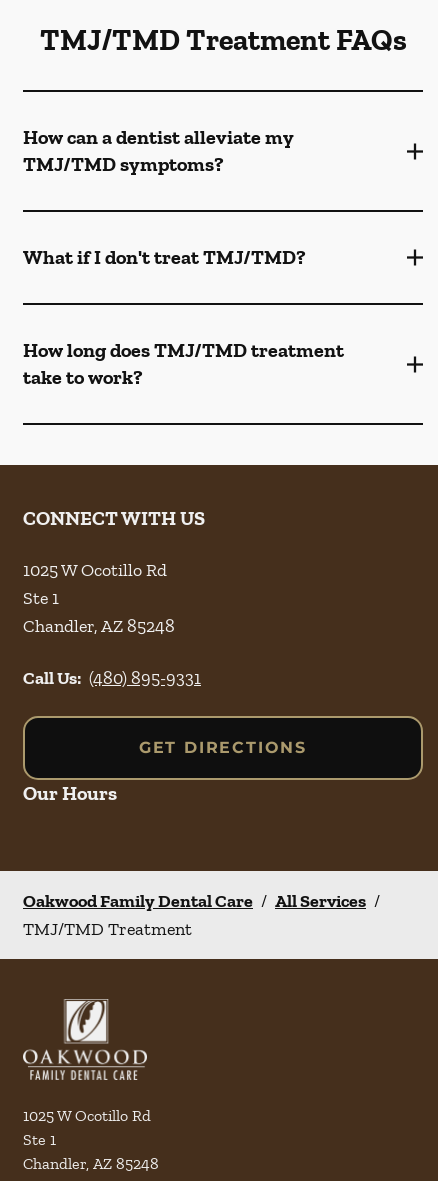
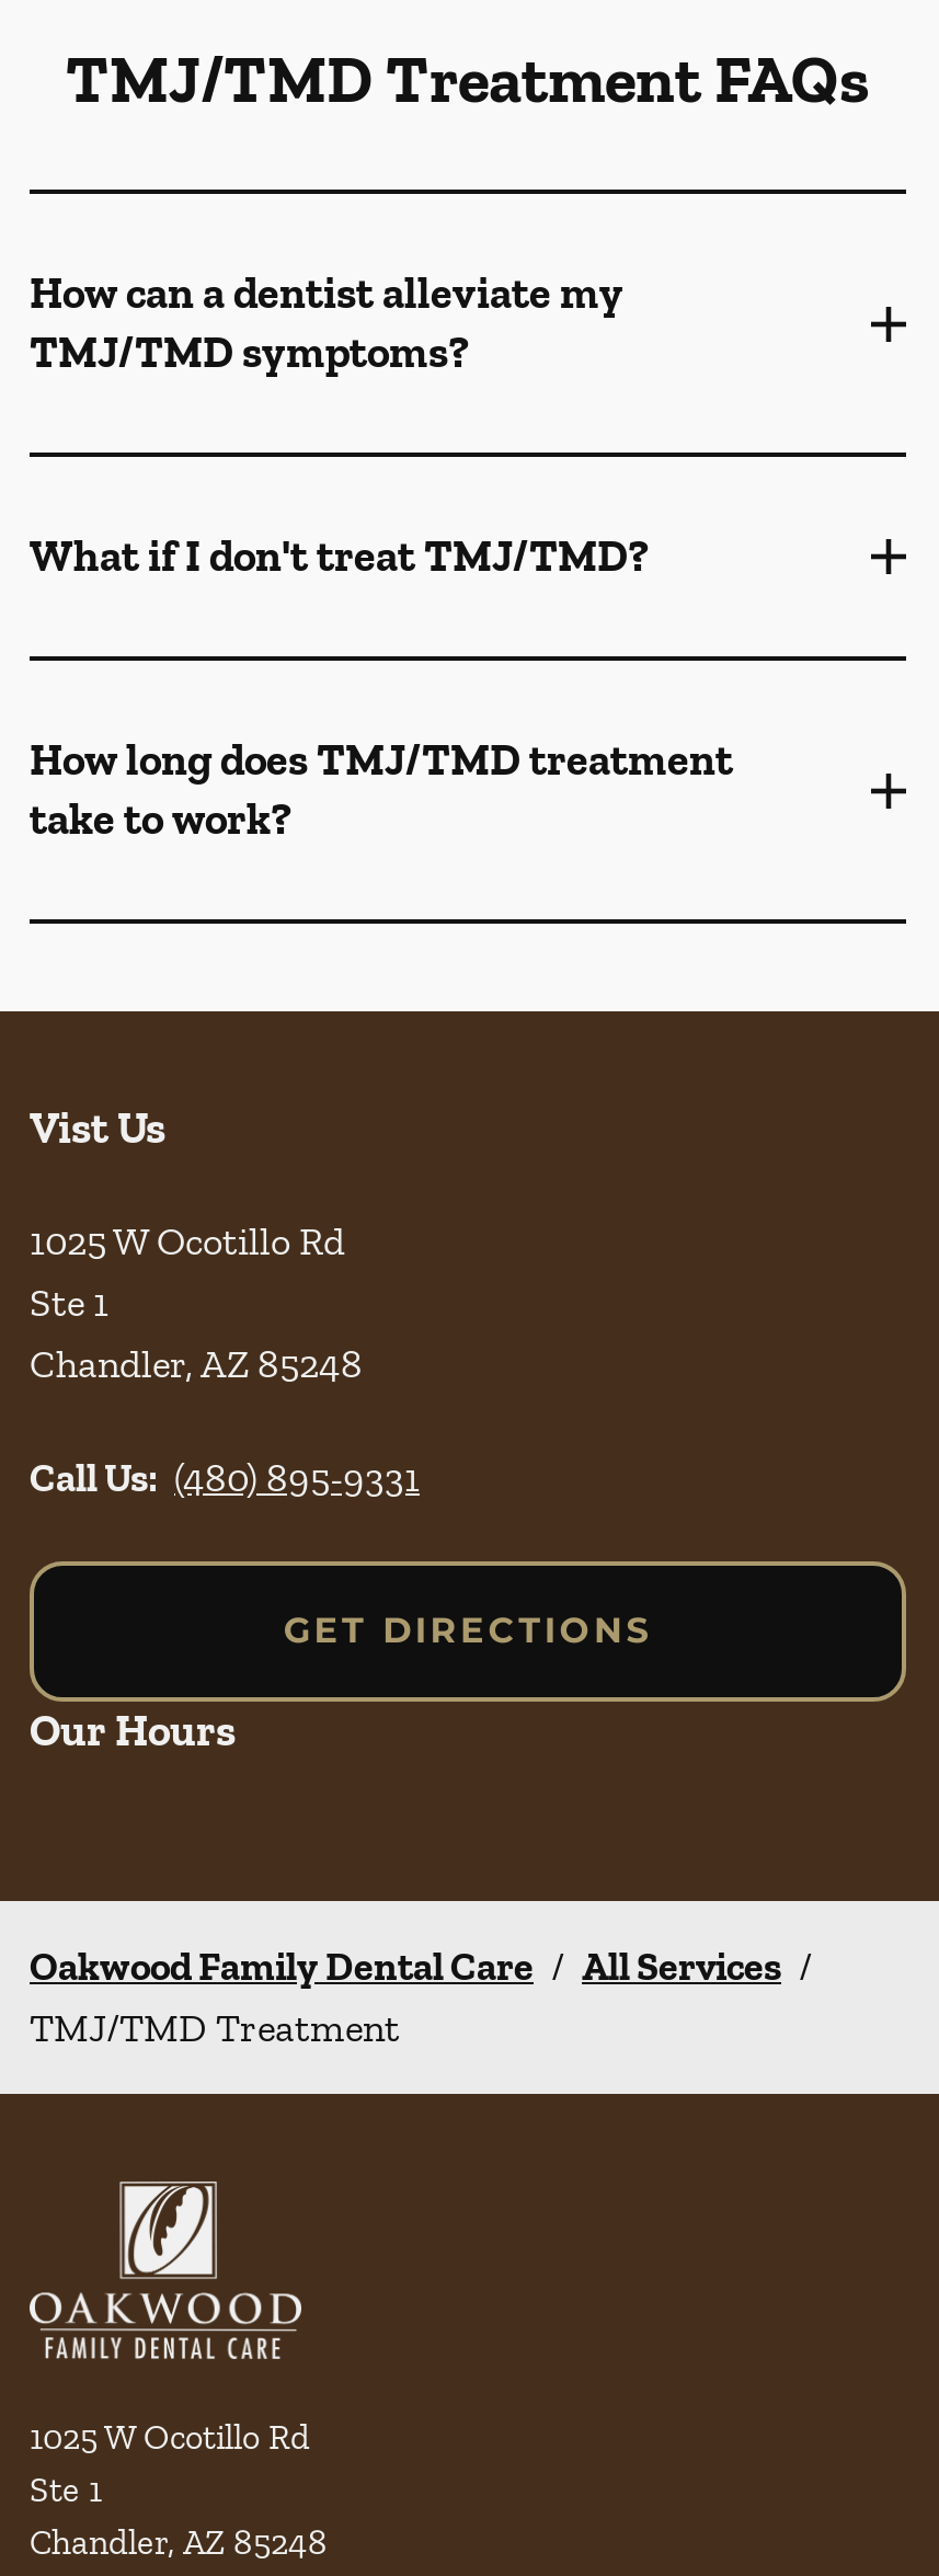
- CONNECT WITH US
+ Vist Us
